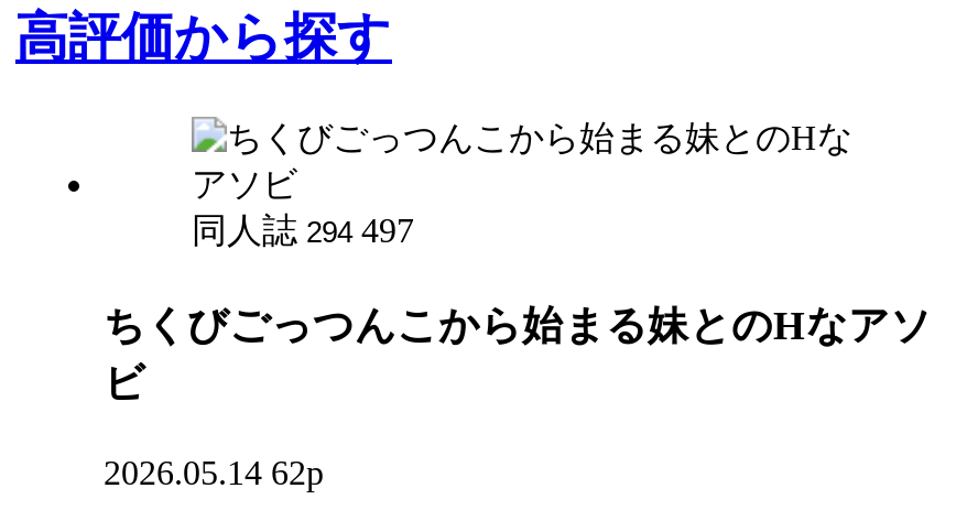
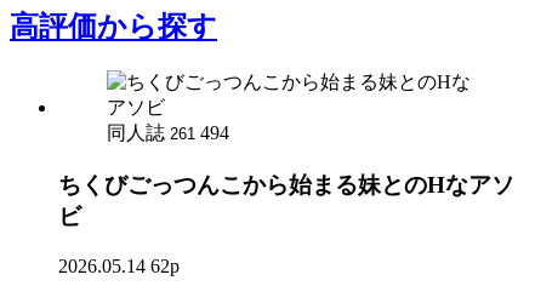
- 同人誌 294 497
+ 同人誌 261 494
